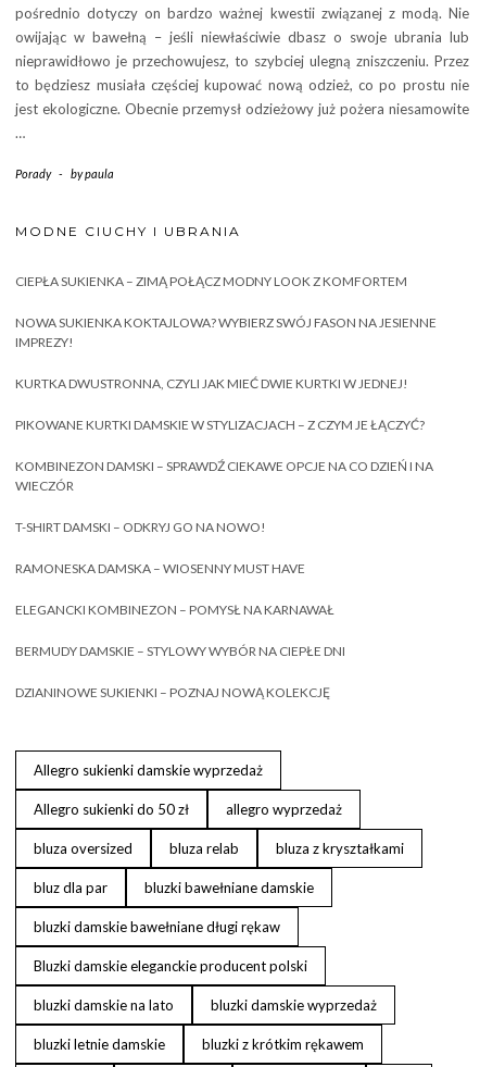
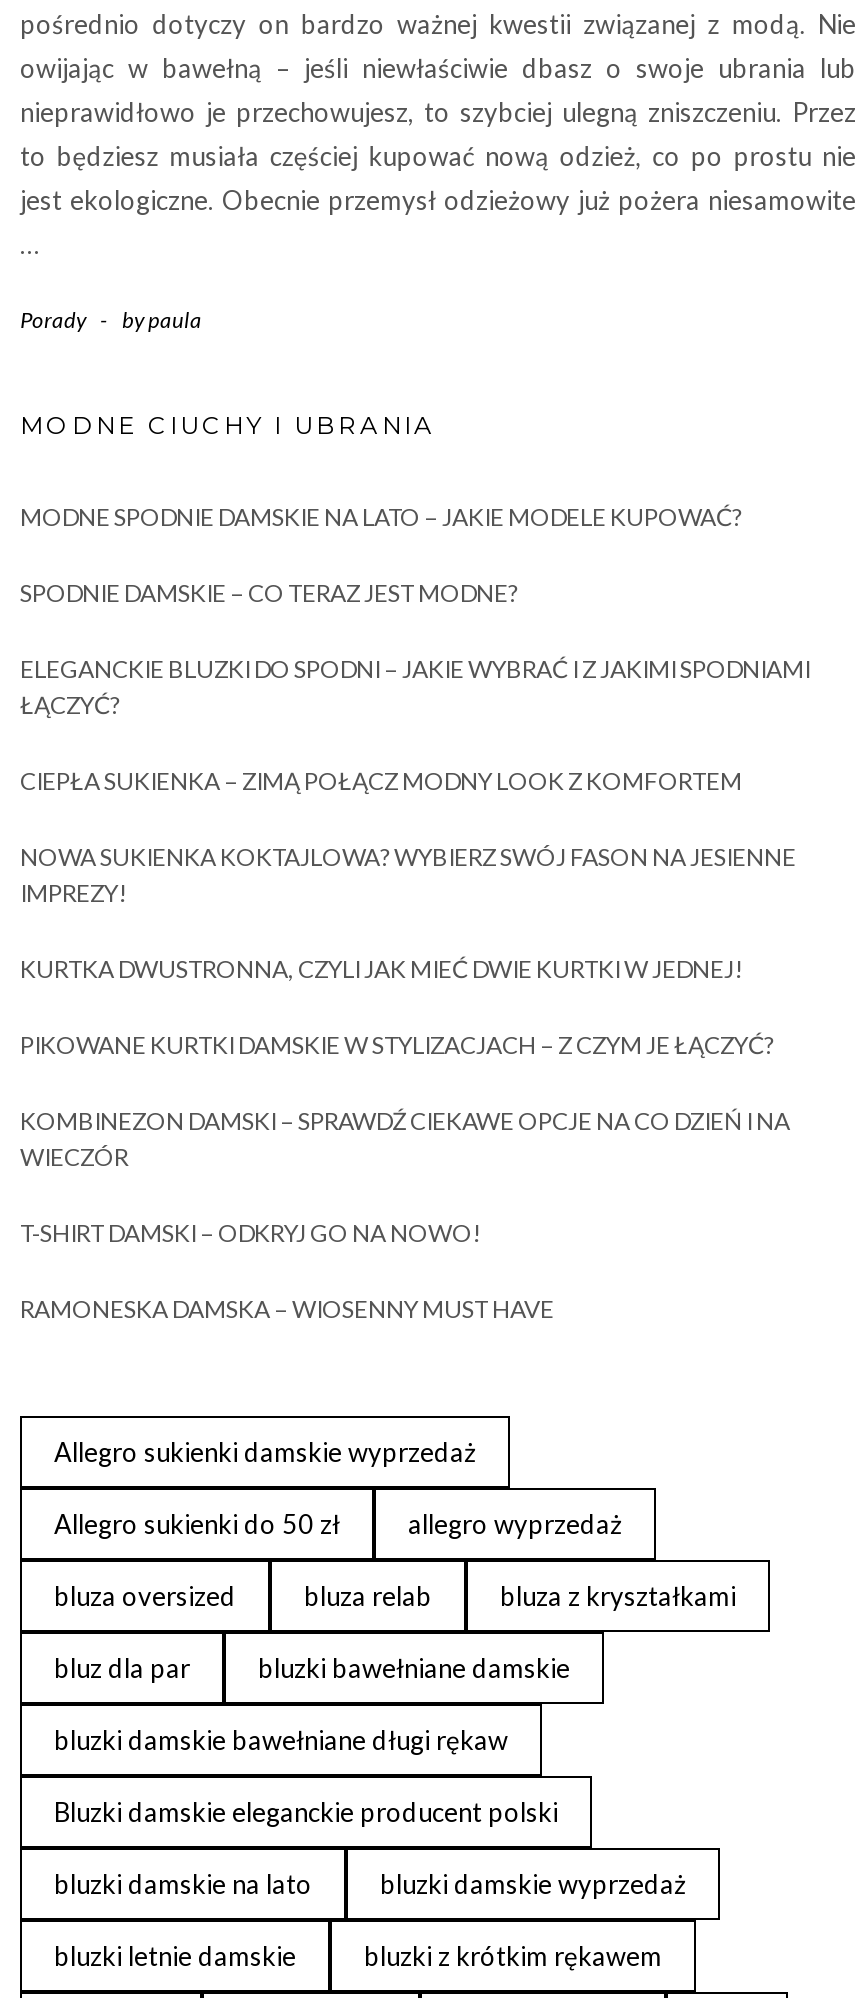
+ MODNE SPODNIE DAMSKIE NA LATO – JAKIE MODELE KUPOWAĆ?
+ SPODNIE DAMSKIE – CO TERAZ JEST MODNE?
+ ELEGANCKIE BLUZKI DO SPODNI – JAKIE WYBRAĆ I Z JAKIMI SPODNIAMI
+ ŁĄCZYĆ?

moved down: CIEPŁA SUKIENKA – ZIMĄ POŁĄCZ MODNY LOOK Z KOMFORTEM | NOWA SUKIENKA KOKTAJLOWA? WYBIERZ SWÓJ FASON NA JESIENNE | IMPREZY! | ... | T-SHIRT DAMSKI – ODKRYJ GO NA NOWO! | RAMONESKA DAMSKA – WIOSENNY MUST HAVE

- ELEGANCKI KOMBINEZON – POMYSŁ NA KARNAWAŁ
- BERMUDY DAMSKIE – STYLOWY WYBÓR NA CIEPŁE DNI
- DZIANINOWE SUKIENKI – POZNAJ NOWĄ KOLEKCJĘ
